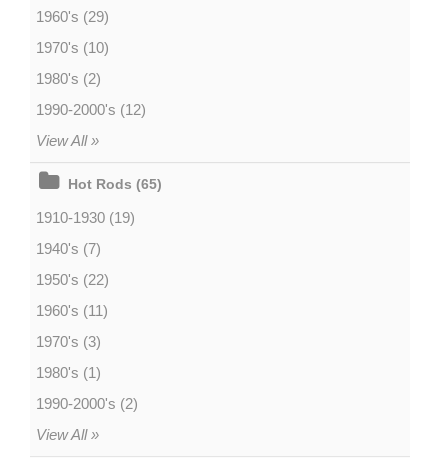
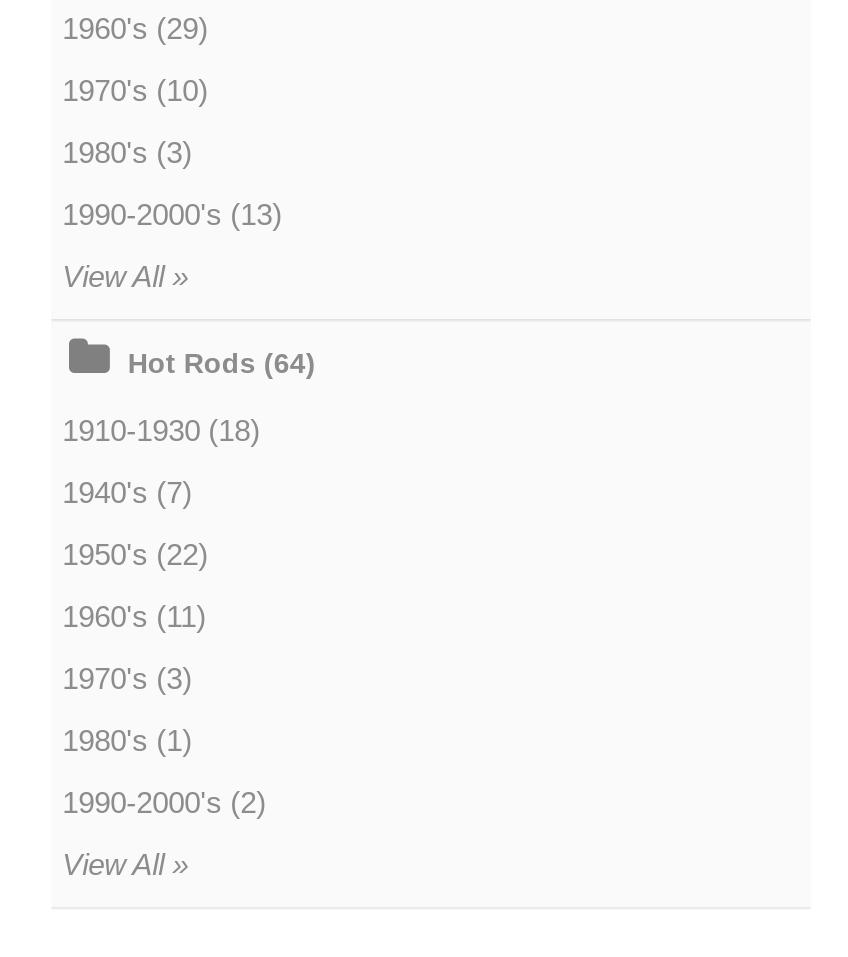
- 1980's (2)
+ 1980's (3)

- 1990-2000's (12)
+ 1990-2000's (13)

- Hot Rods (65)
+ Hot Rods (64)

- 1910-1930 (19)
+ 1910-1930 (18)
